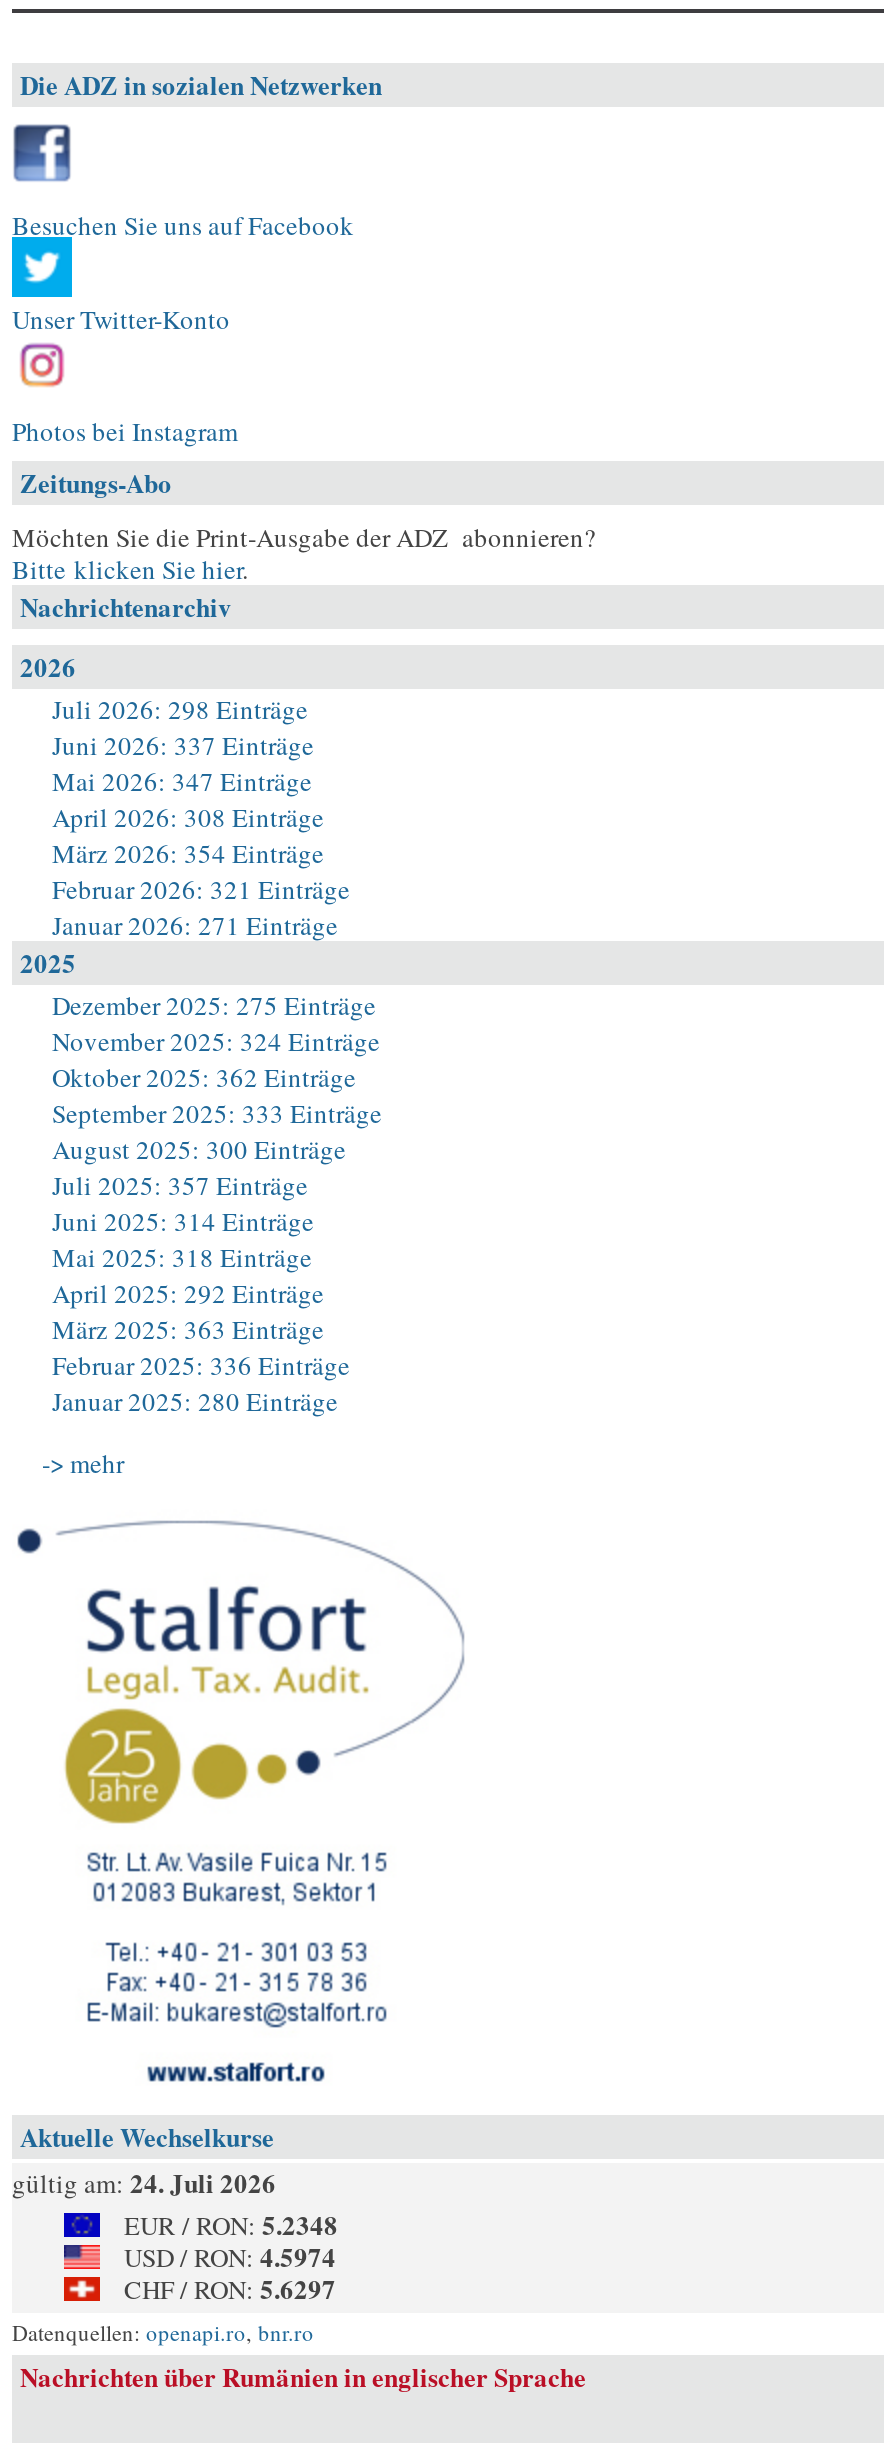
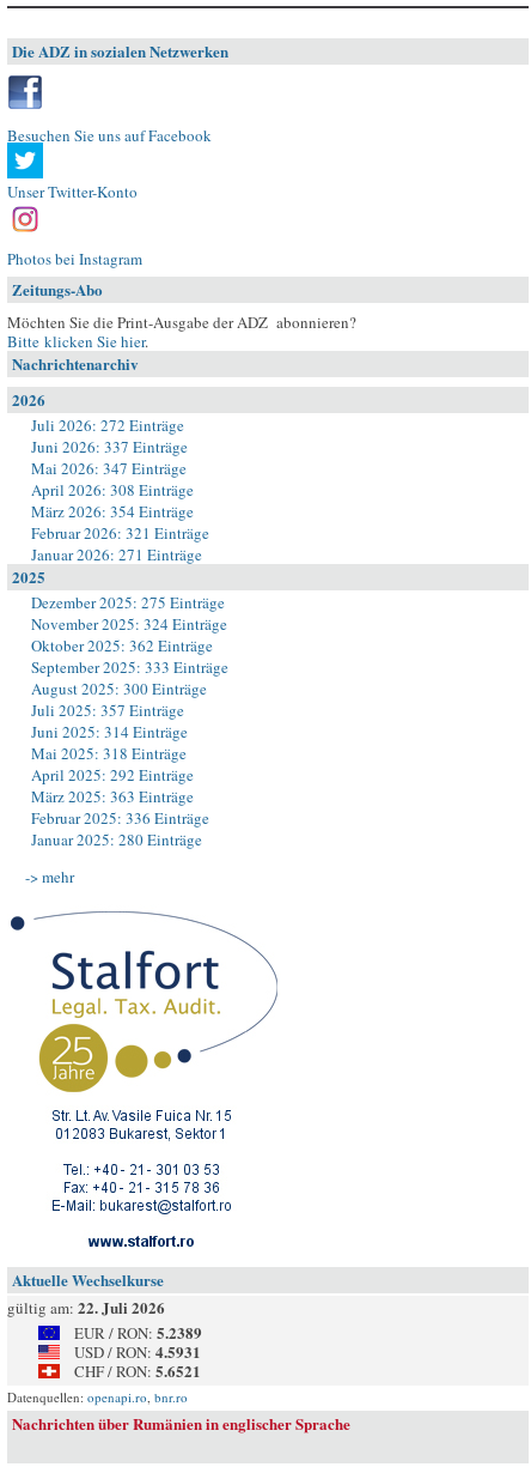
- Juli 2026: 298 Einträge
+ Juli 2026: 272 Einträge

- gültig am: 24. Juli 2026
+ gültig am: 22. Juli 2026

- EUR / RON: 5.2348
+ EUR / RON: 5.2389

- USD / RON: 4.5974
+ USD / RON: 4.5931

- CHF / RON: 5.6297
+ CHF / RON: 5.6521
